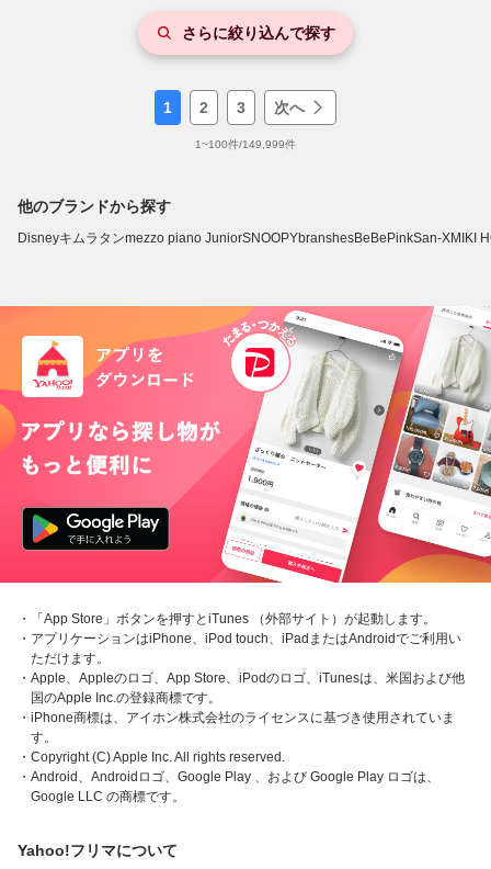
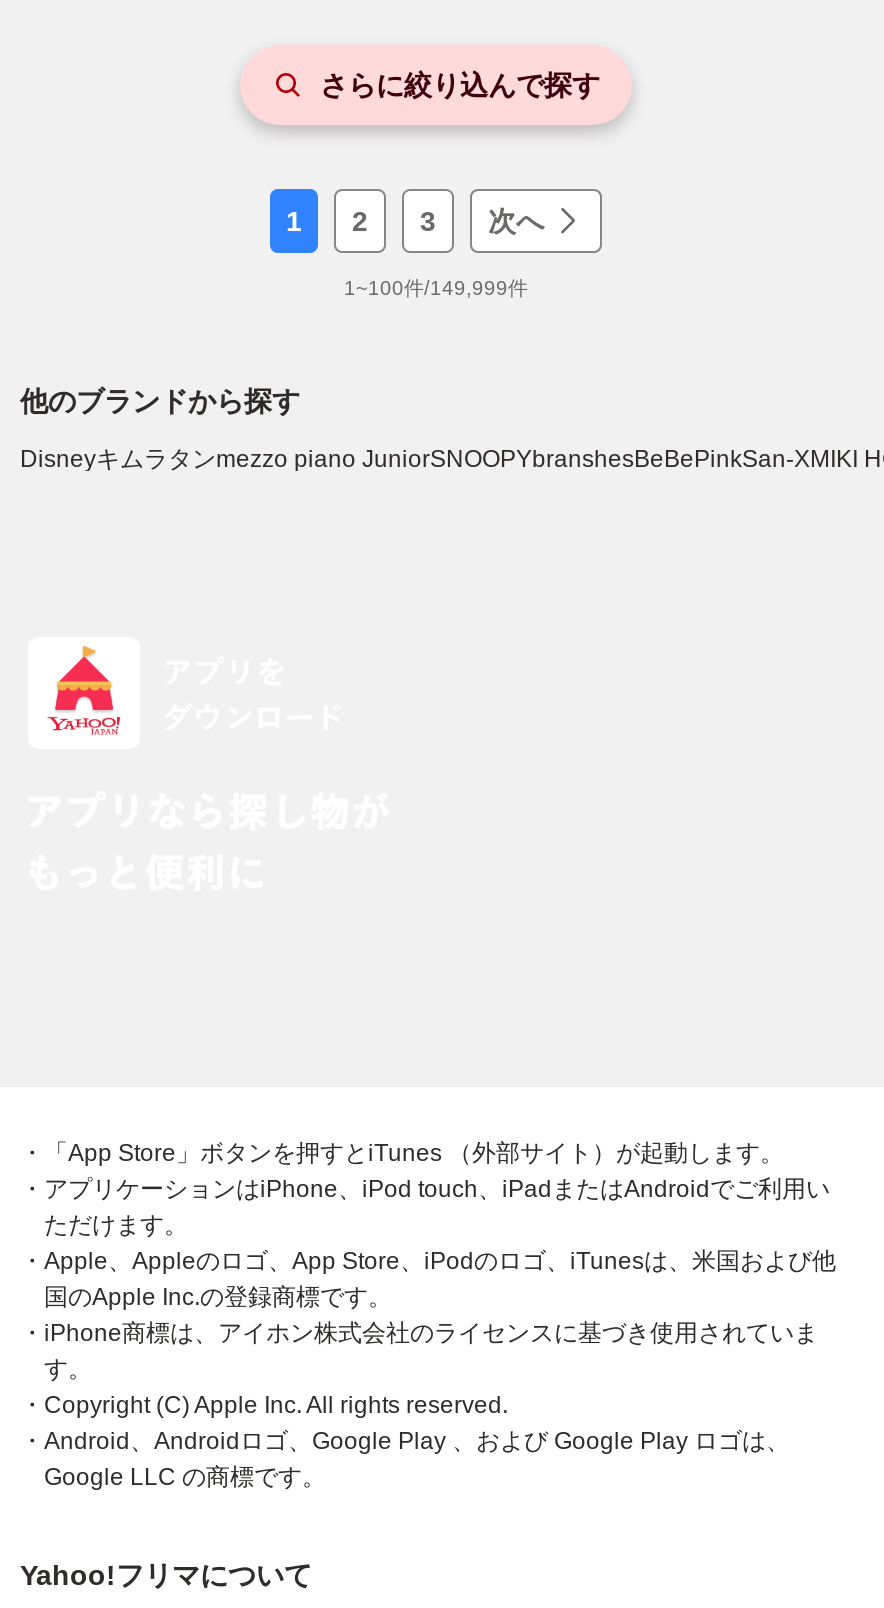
- [image]
